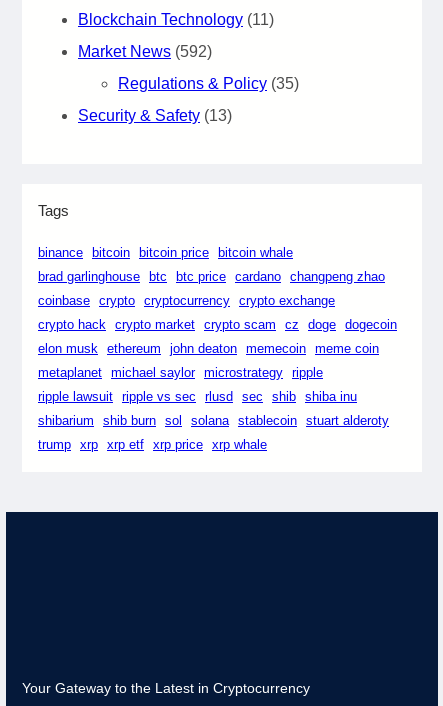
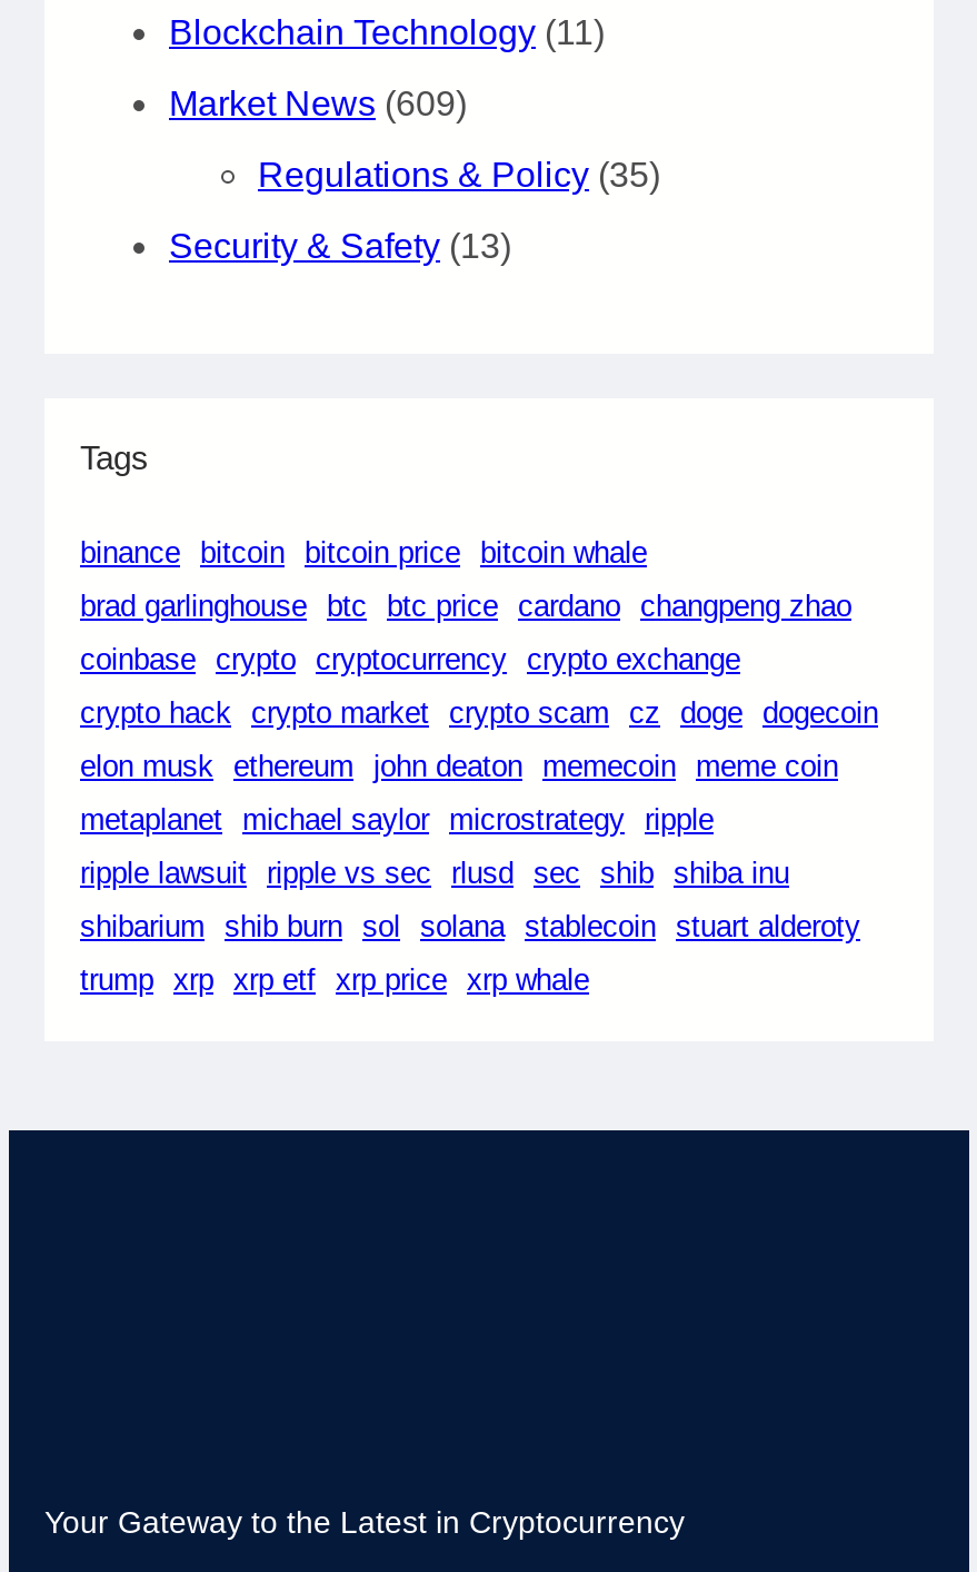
- Market News (592)
+ Market News (609)
